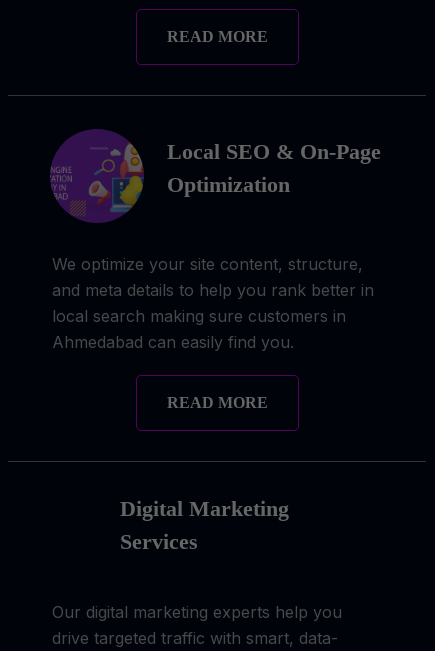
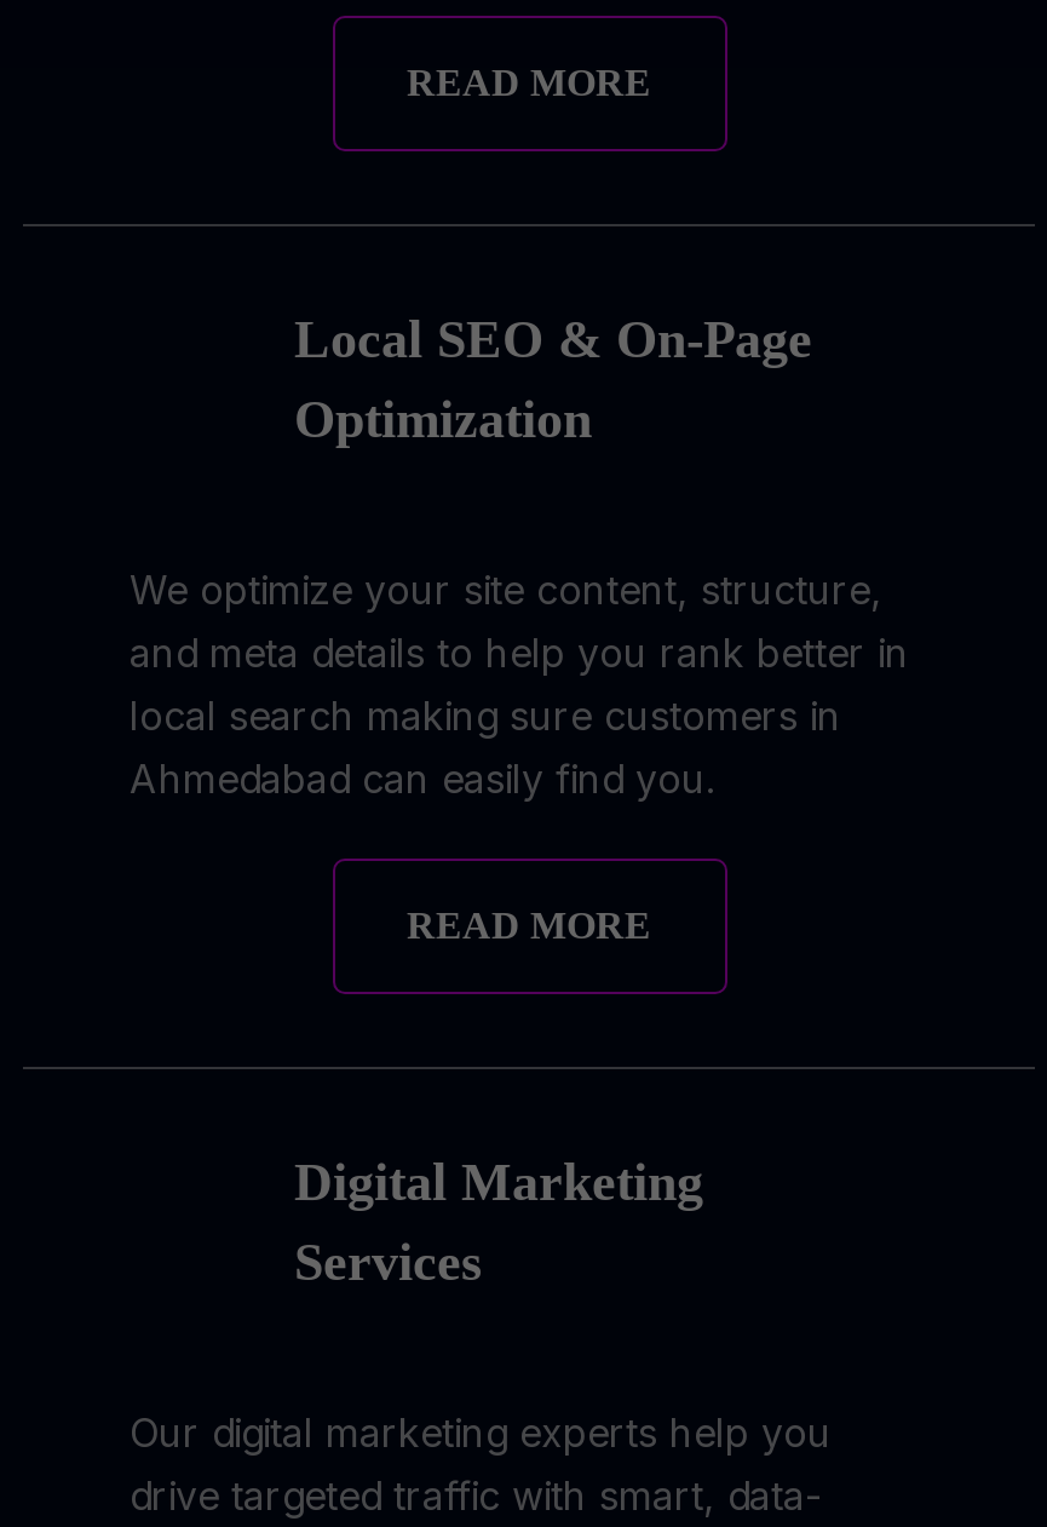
- [image]
